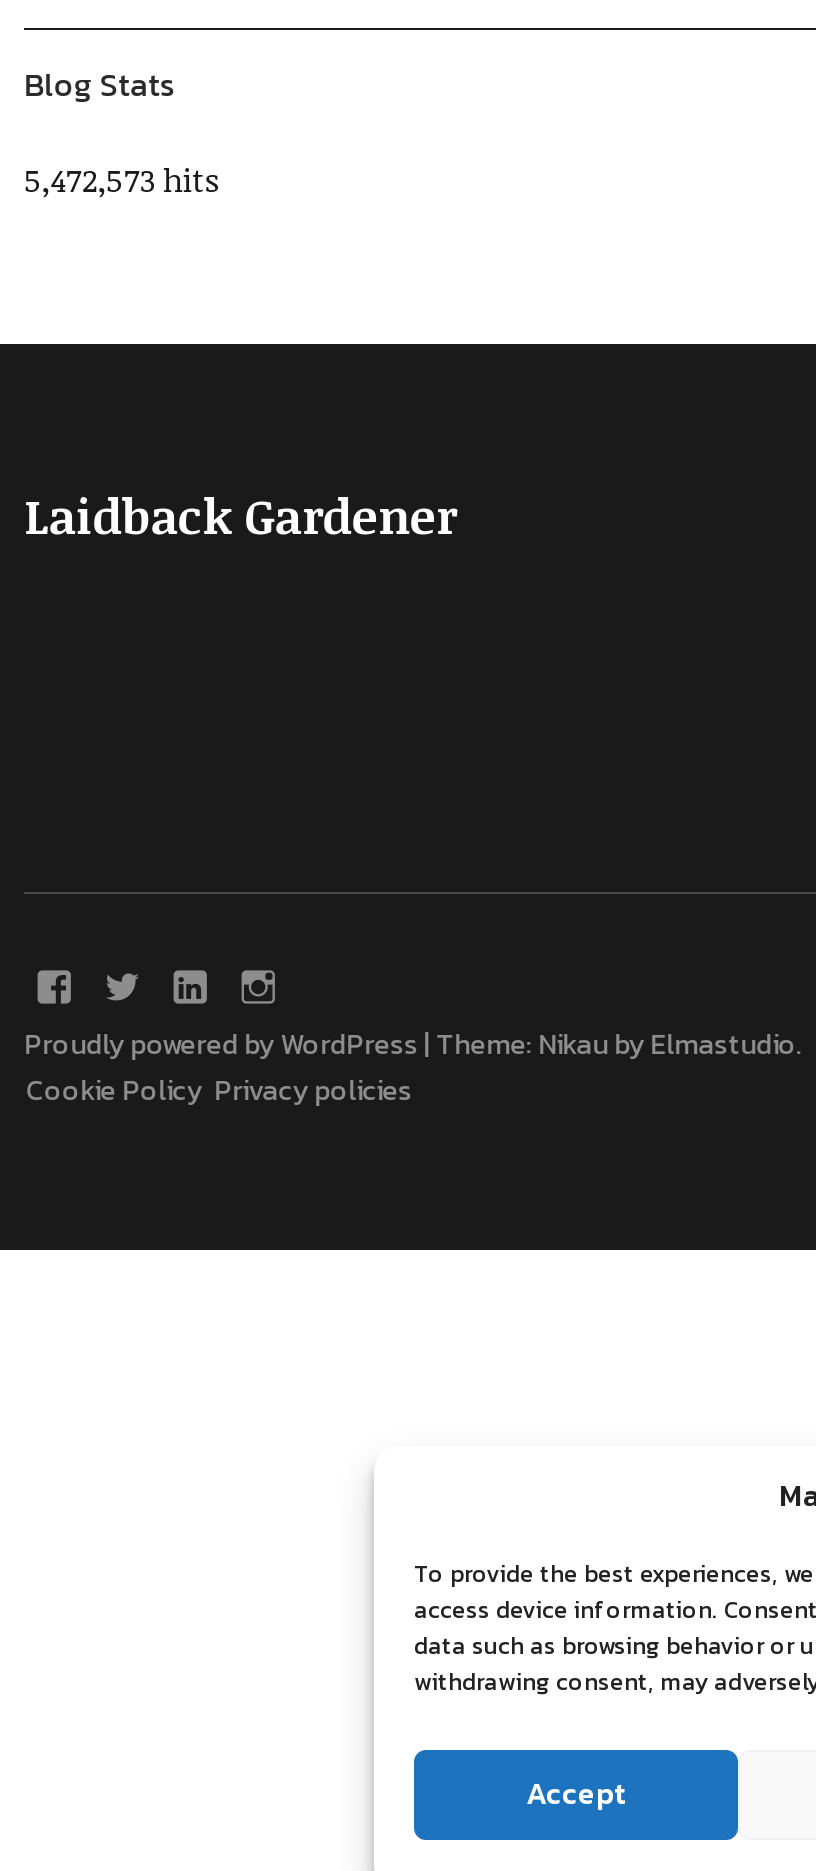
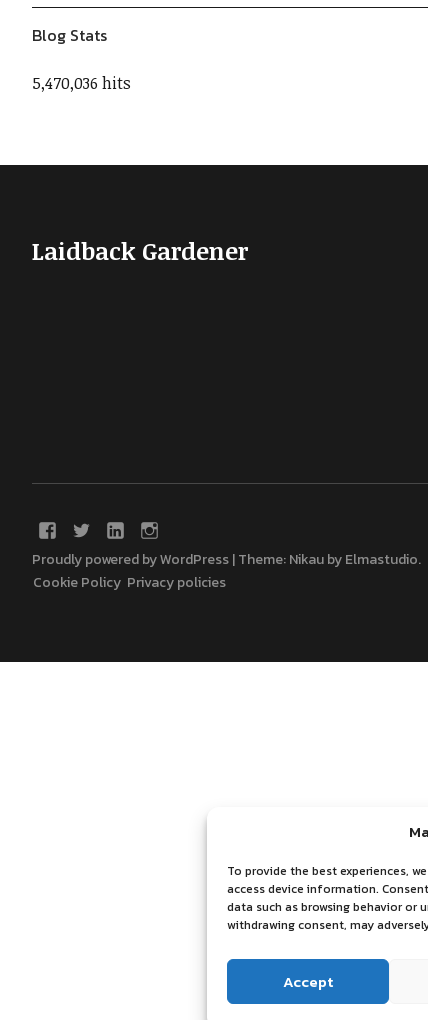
- 5,472,573 hits
+ 5,470,036 hits
